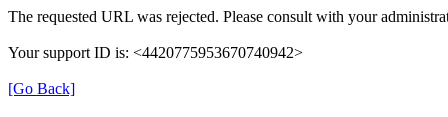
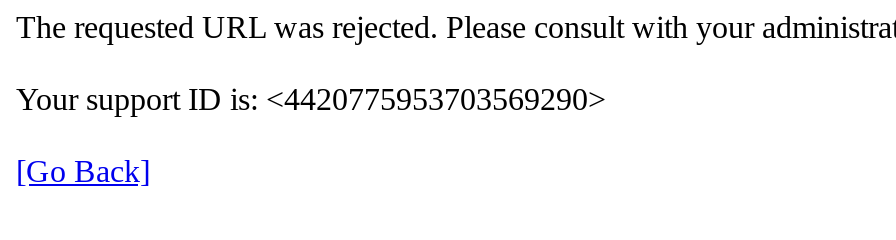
- Your support ID is: <4420775953670740942>
+ Your support ID is: <4420775953703569290>
